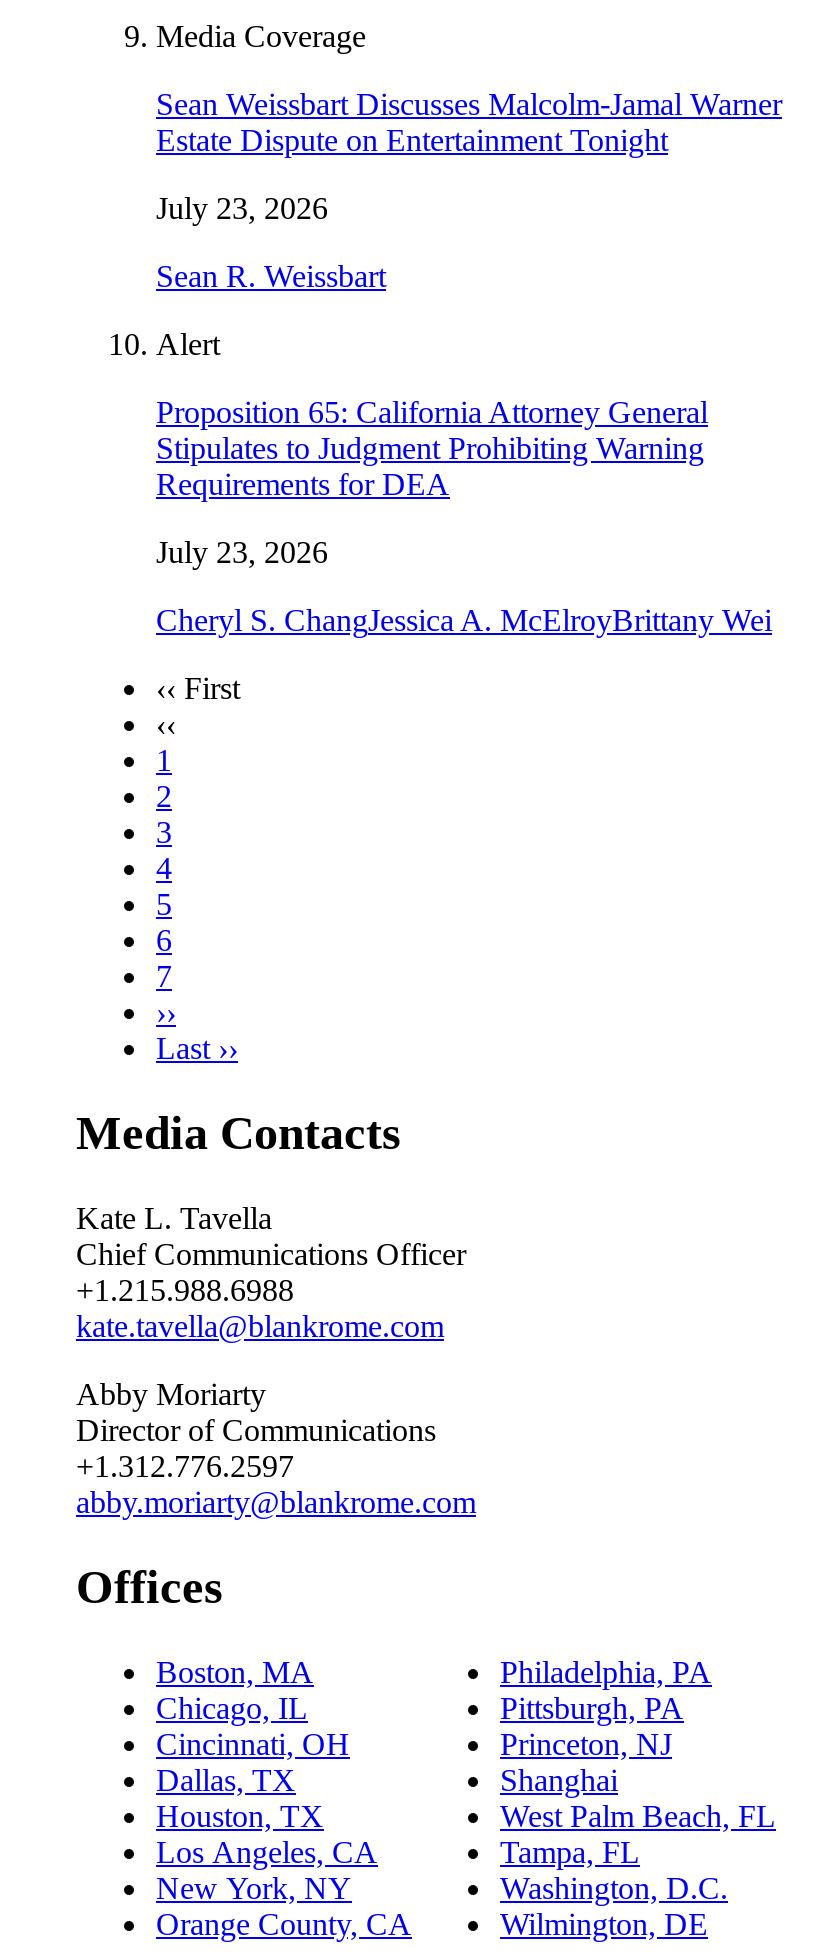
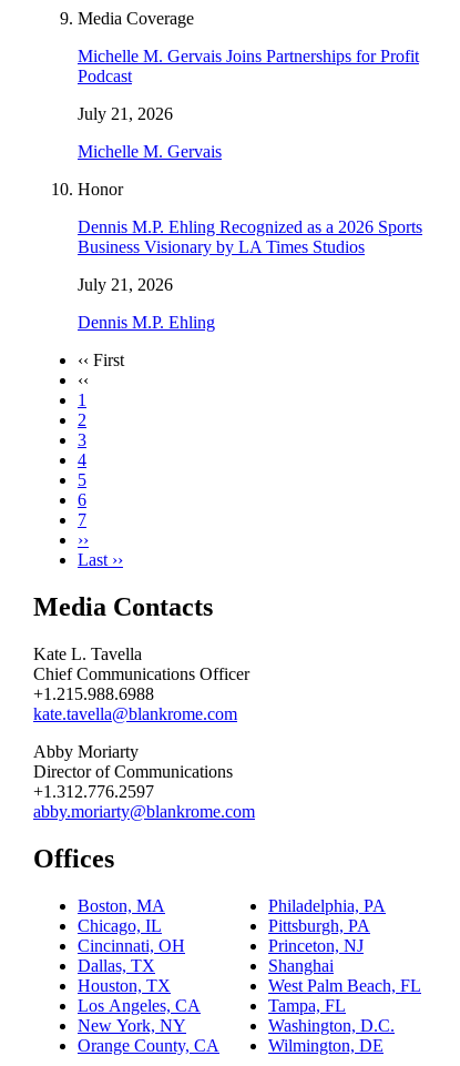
- Sean Weissbart Discusses Malcolm-Jamal Warner
- Estate Dispute on Entertainment Tonight
+ Michelle M. Gervais Joins Partnerships for Profit
+ Podcast

- July 23, 2026
+ July 21, 2026

- Sean R. Weissbart
+ Michelle M. Gervais

- Alert
+ Honor

- Proposition 65: California Attorney General
- Stipulates to Judgment Prohibiting Warning
- Requirements for DEA
+ Dennis M.P. Ehling Recognized as a 2026 Sports
+ Business Visionary by LA Times Studios

- July 23, 2026
+ July 21, 2026

- Cheryl S. ChangJessica A. McElroyBrittany Wei
+ Dennis M.P. Ehling
